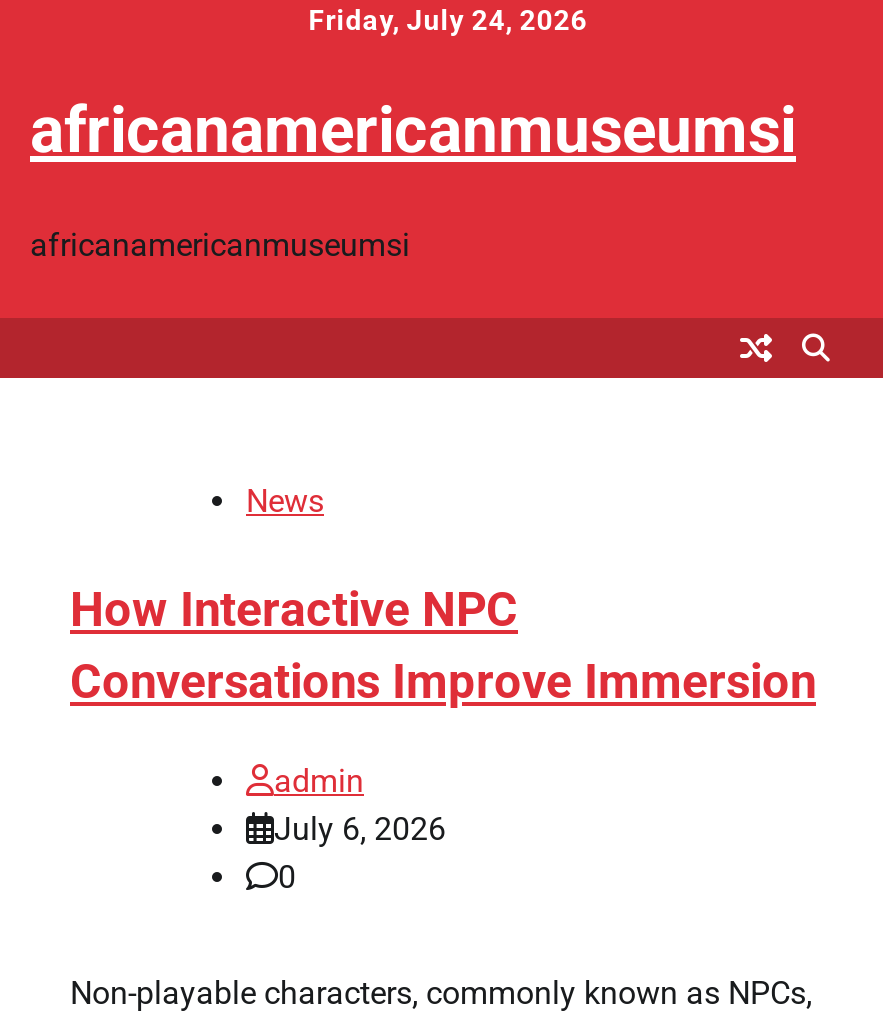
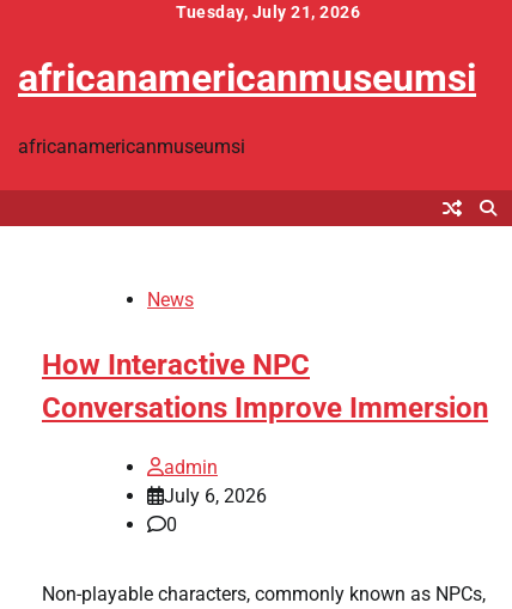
- Friday, July 24, 2026
+ Tuesday, July 21, 2026
